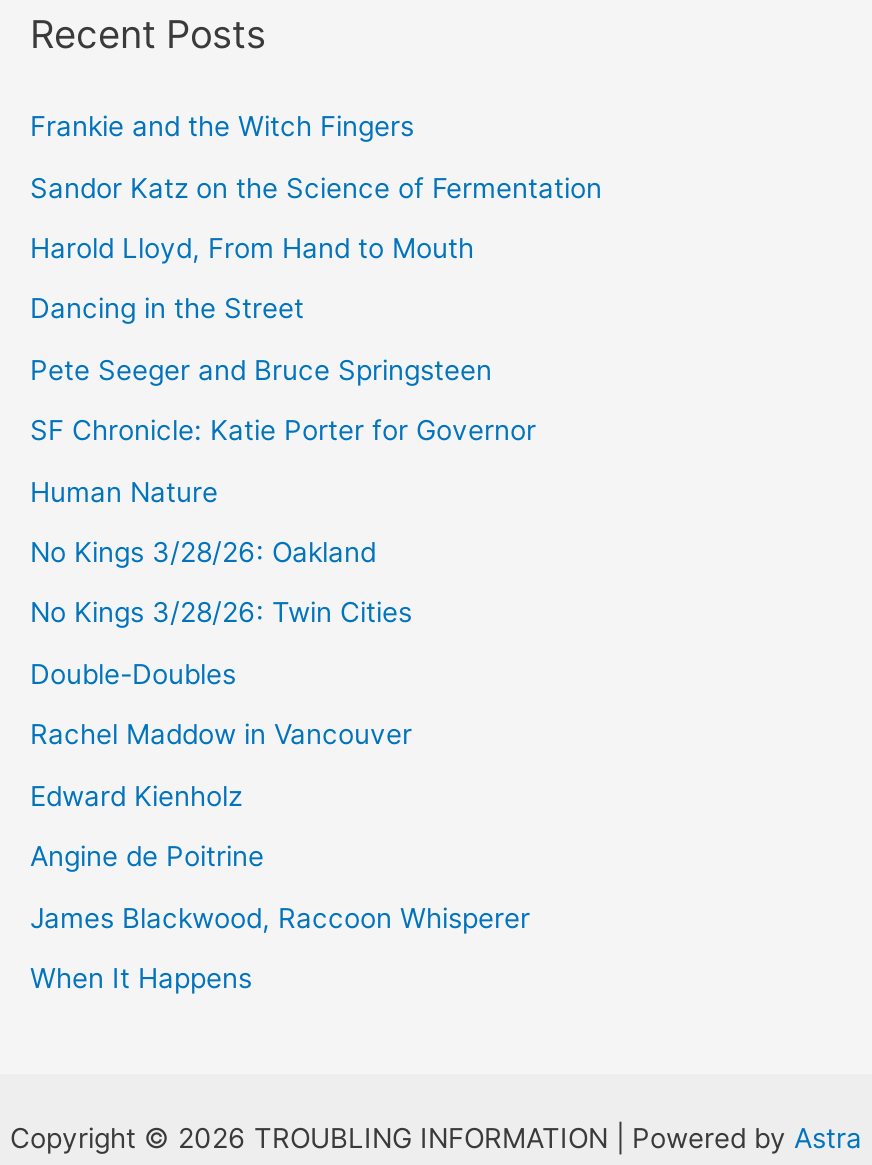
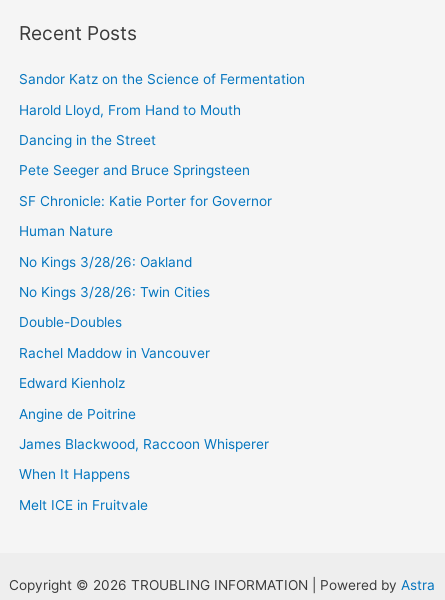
- Frankie and the Witch Fingers

moved up: Sandor Katz on the Science of Fermentation | Harold Lloyd, From Hand to Mouth | Dancing in the Street | ... | James Blackwood, Raccoon Whisperer | When It Happens

+ Melt ICE in Fruitvale
